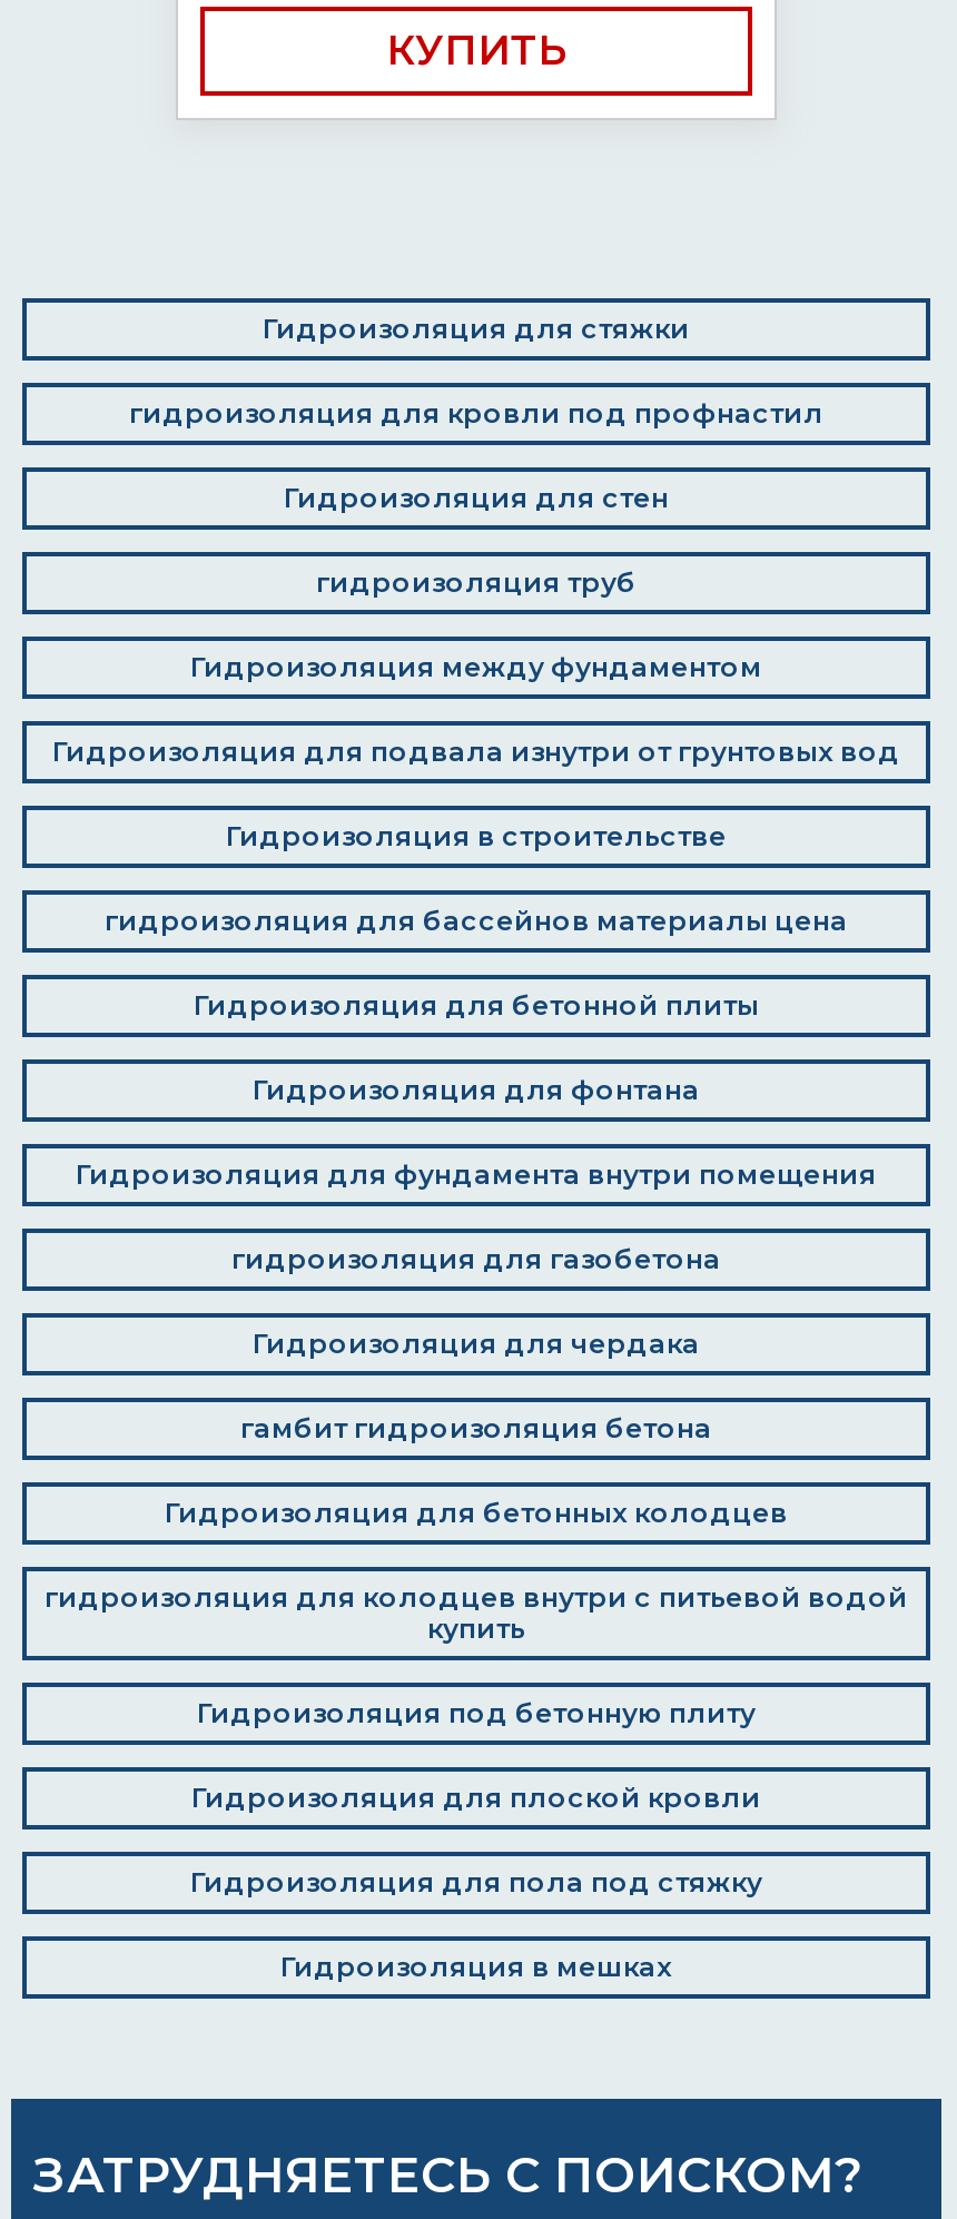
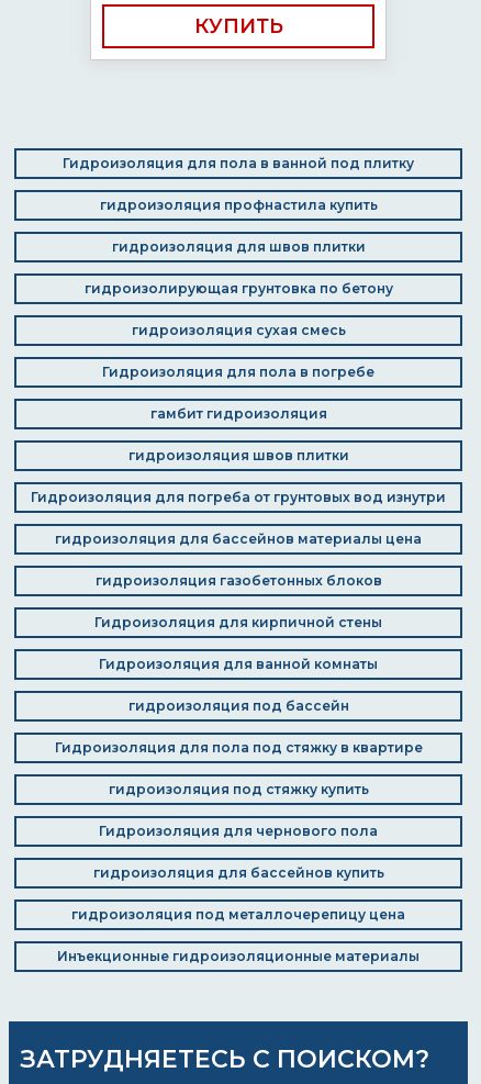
- Гидроизоляция для стяжки
- гидроизоляция для кровли под профнастил
- Гидроизоляция для стен
- гидроизоляция труб
- Гидроизоляция между фундаментом
- Гидроизоляция для подвала изнутри от грунтовых вод
- Гидроизоляция в строительстве
+ Гидроизоляция для пола в ванной под плитку
+ гидроизоляция профнастила купить
+ гидроизоляция для швов плитки
+ гидроизолирующая грунтовка по бетону
+ гидроизоляция сухая смесь
+ Гидроизоляция для пола в погребе
+ гамбит гидроизоляция
+ гидроизоляция швов плитки
+ Гидроизоляция для погреба от грунтовых вод изнутри

moved down: гидроизоляция для бассейнов материалы цена

- Гидроизоляция для бетонной плиты
- Гидроизоляция для фонтана
- Гидроизоляция для фундамента внутри помещения
- гидроизоляция для газобетона
- Гидроизоляция для чердака
- гамбит гидроизоляция бетона
- Гидроизоляция для бетонных колодцев
- гидроизоляция для колодцев внутри с питьевой водой
- купить
- Гидроизоляция под бетонную плиту
- Гидроизоляция для плоской кровли
- Гидроизоляция для пола под стяжку
- Гидроизоляция в мешках
+ гидроизоляция газобетонных блоков
+ Гидроизоляция для кирпичной стены
+ Гидроизоляция для ванной комнаты
+ гидроизоляция под бассейн
+ Гидроизоляция для пола под стяжку в квартире
+ гидроизоляция под стяжку купить
+ Гидроизоляция для чернового пола
+ гидроизоляция для бассейнов купить
+ гидроизоляция под металлочерепицу цена
+ Инъекционные гидроизоляционные материалы
